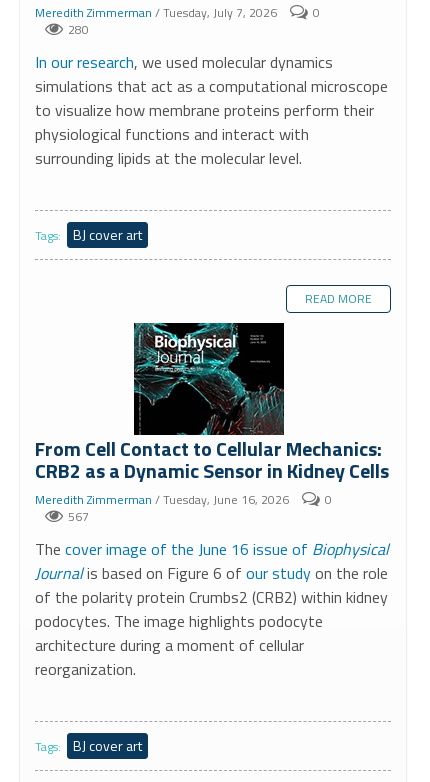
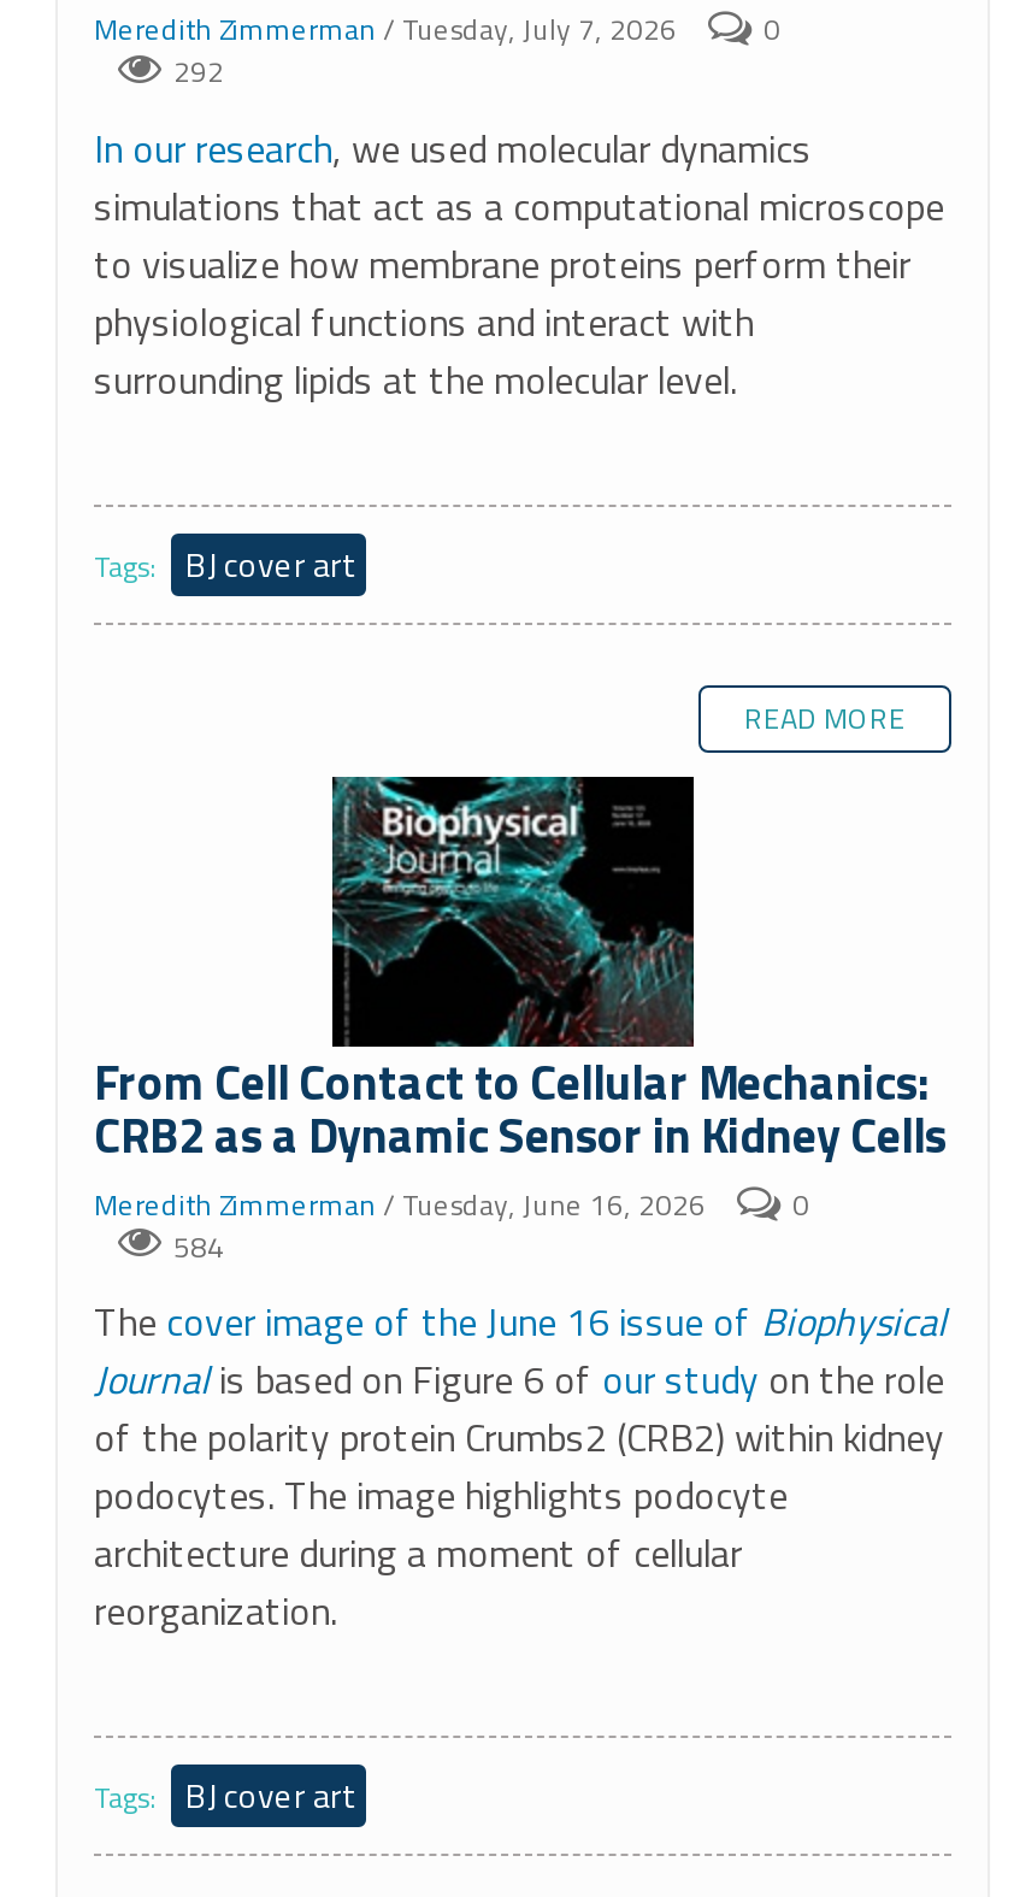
- 280
+ 292

- 567
+ 584
